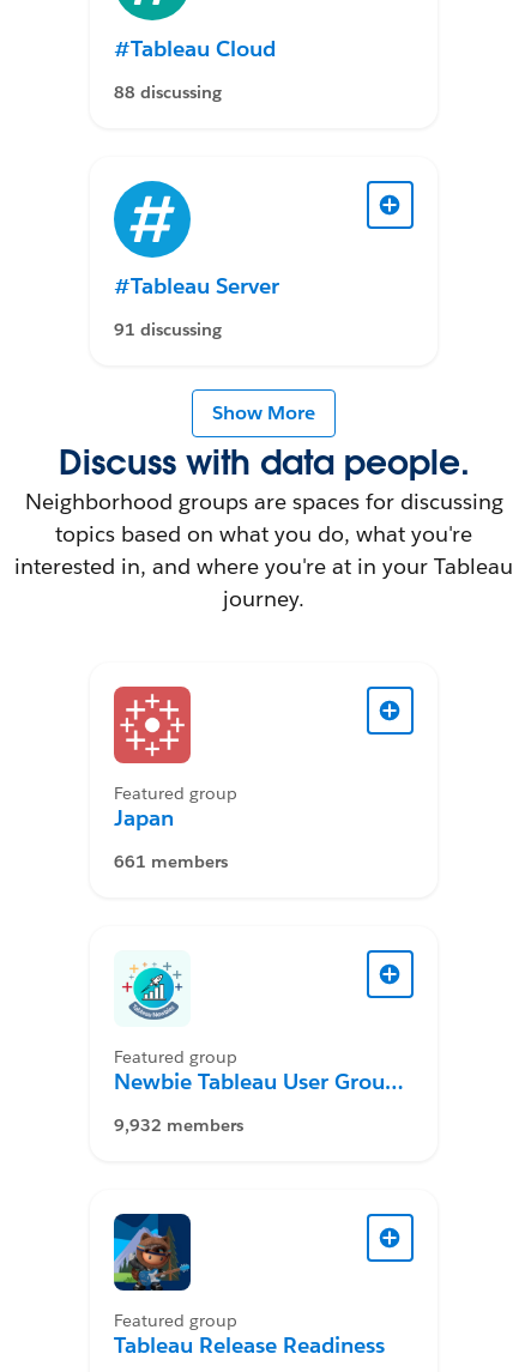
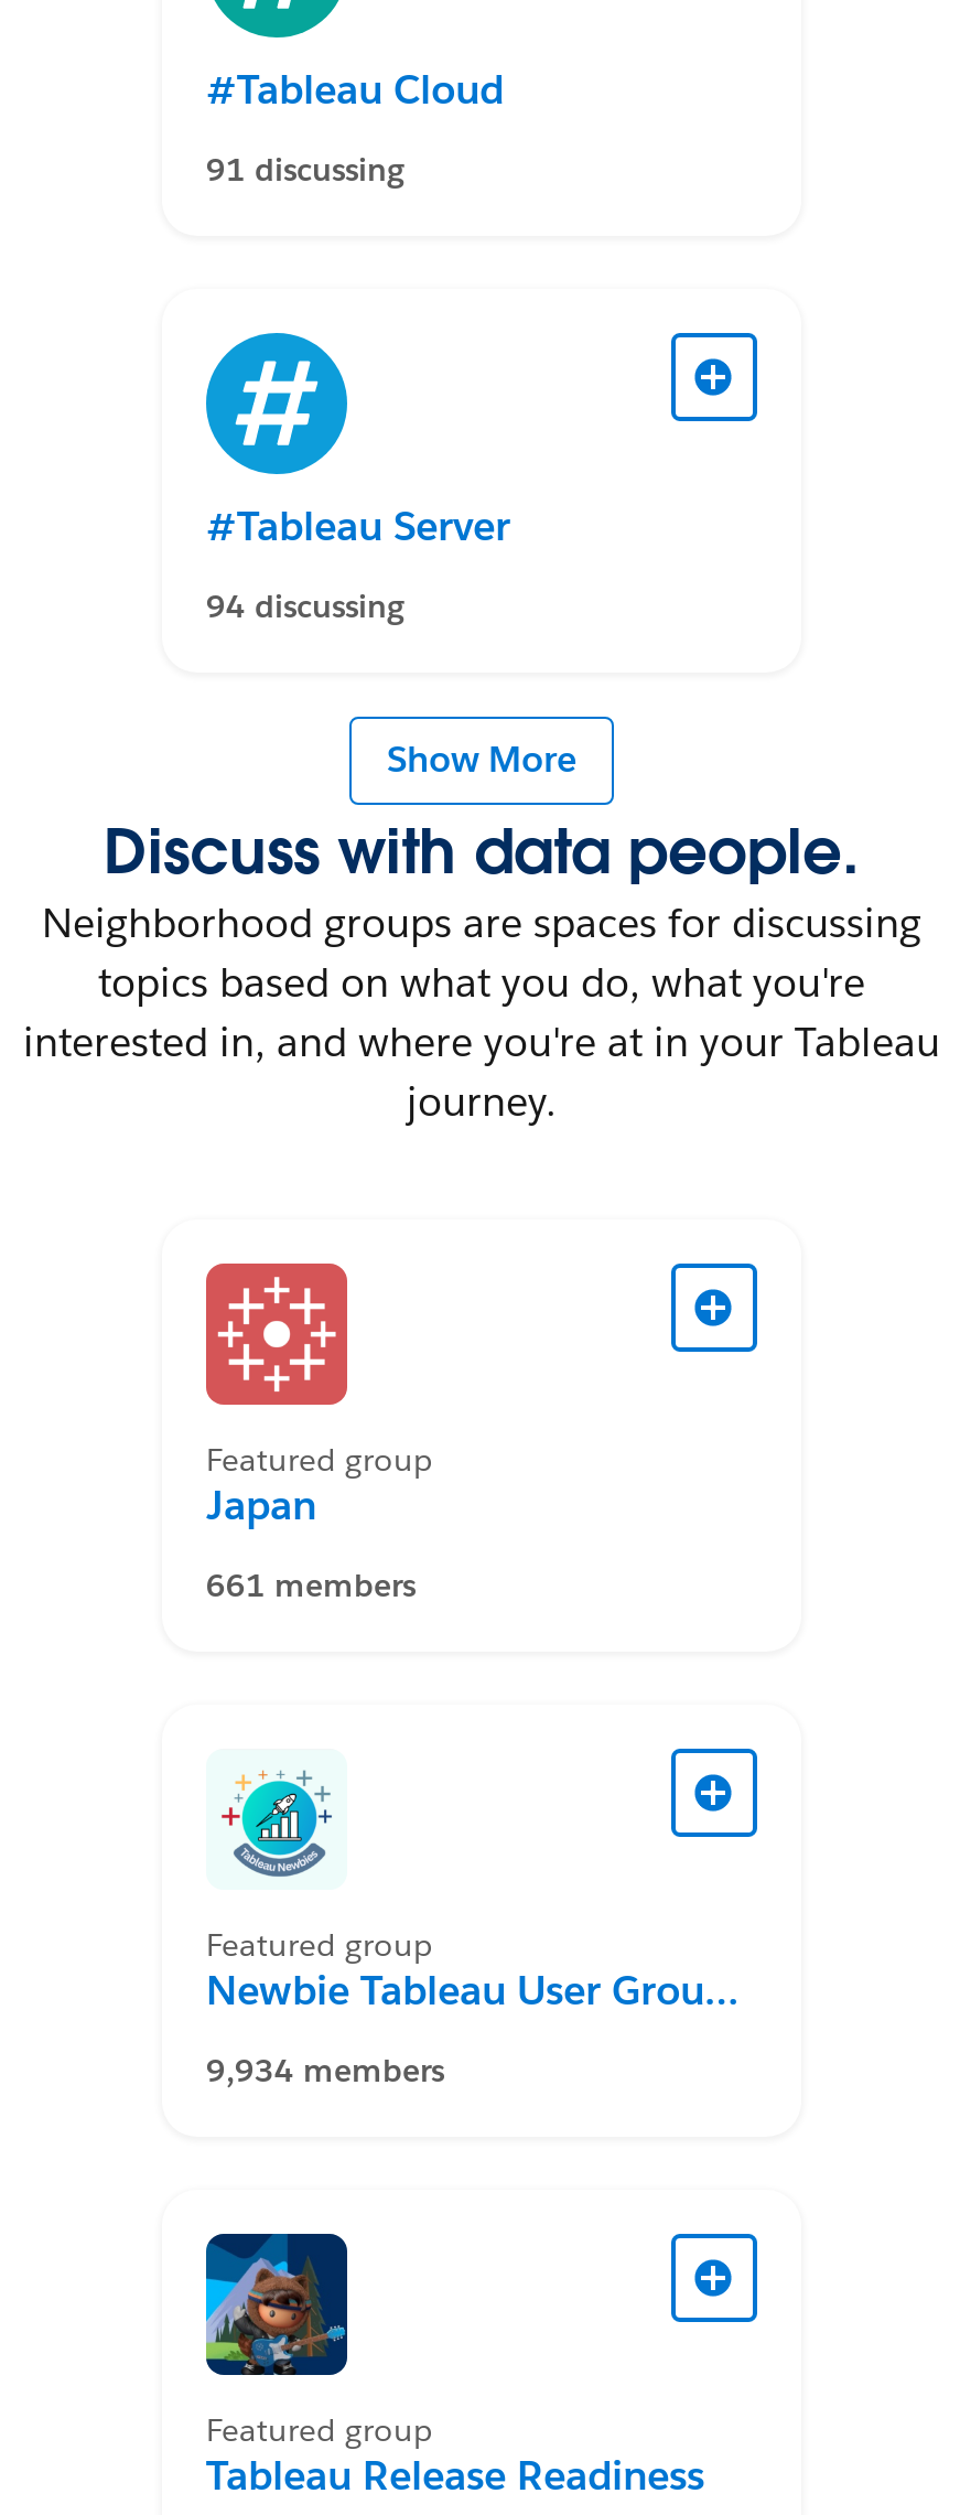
- 88 discussing
+ 91 discussing

- 91 discussing
+ 94 discussing

- 9,932 members
+ 9,934 members
